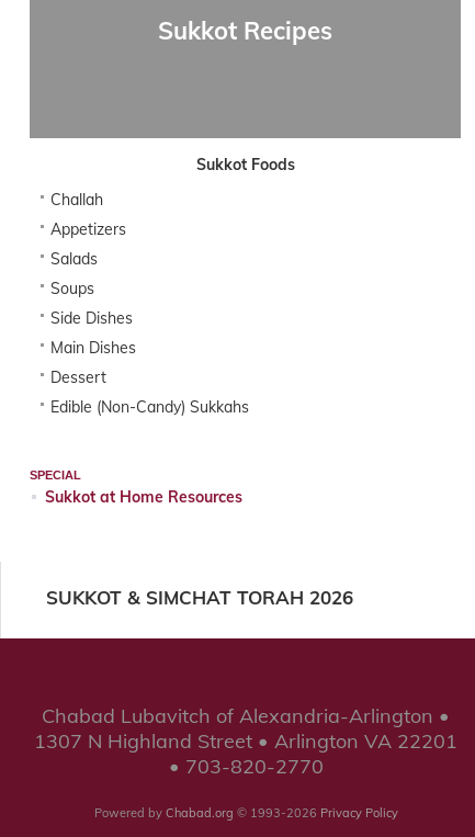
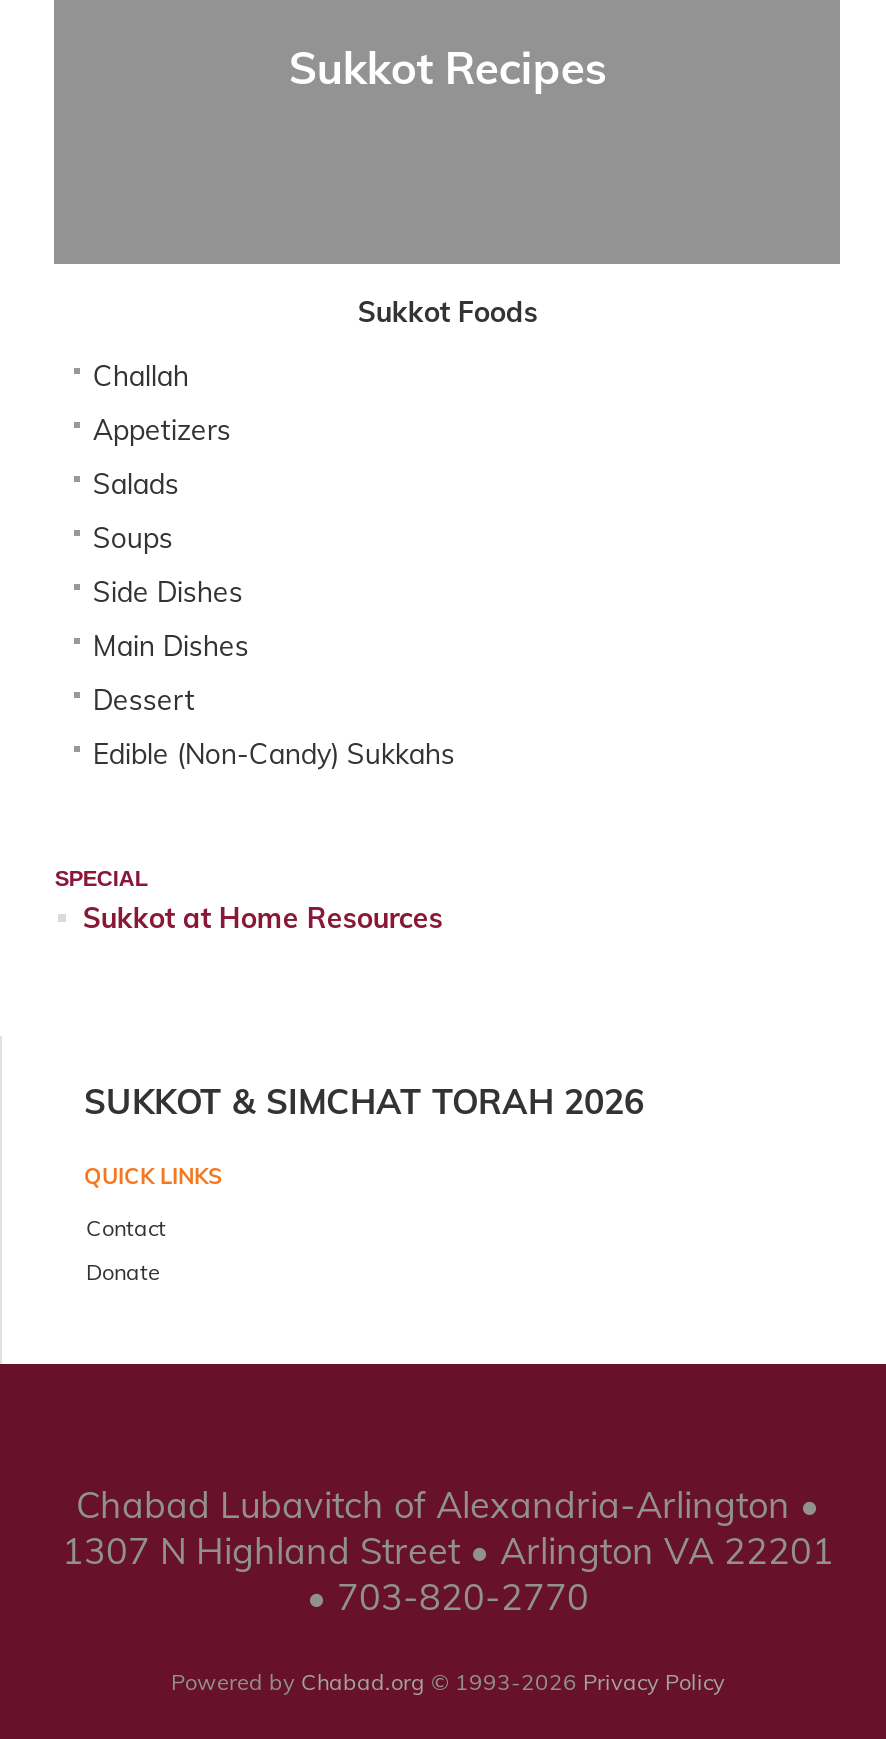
+ QUICK LINKS
+ Contact
+ Donate
